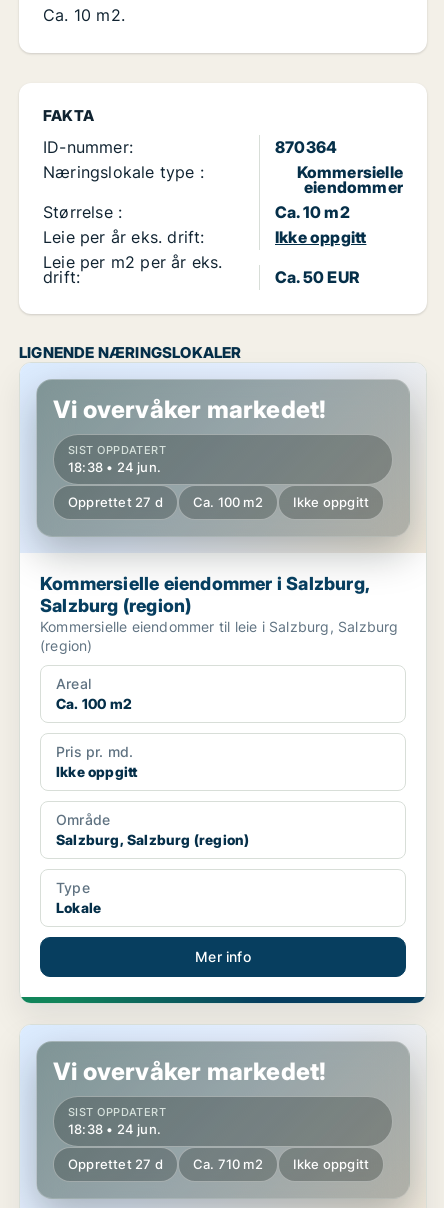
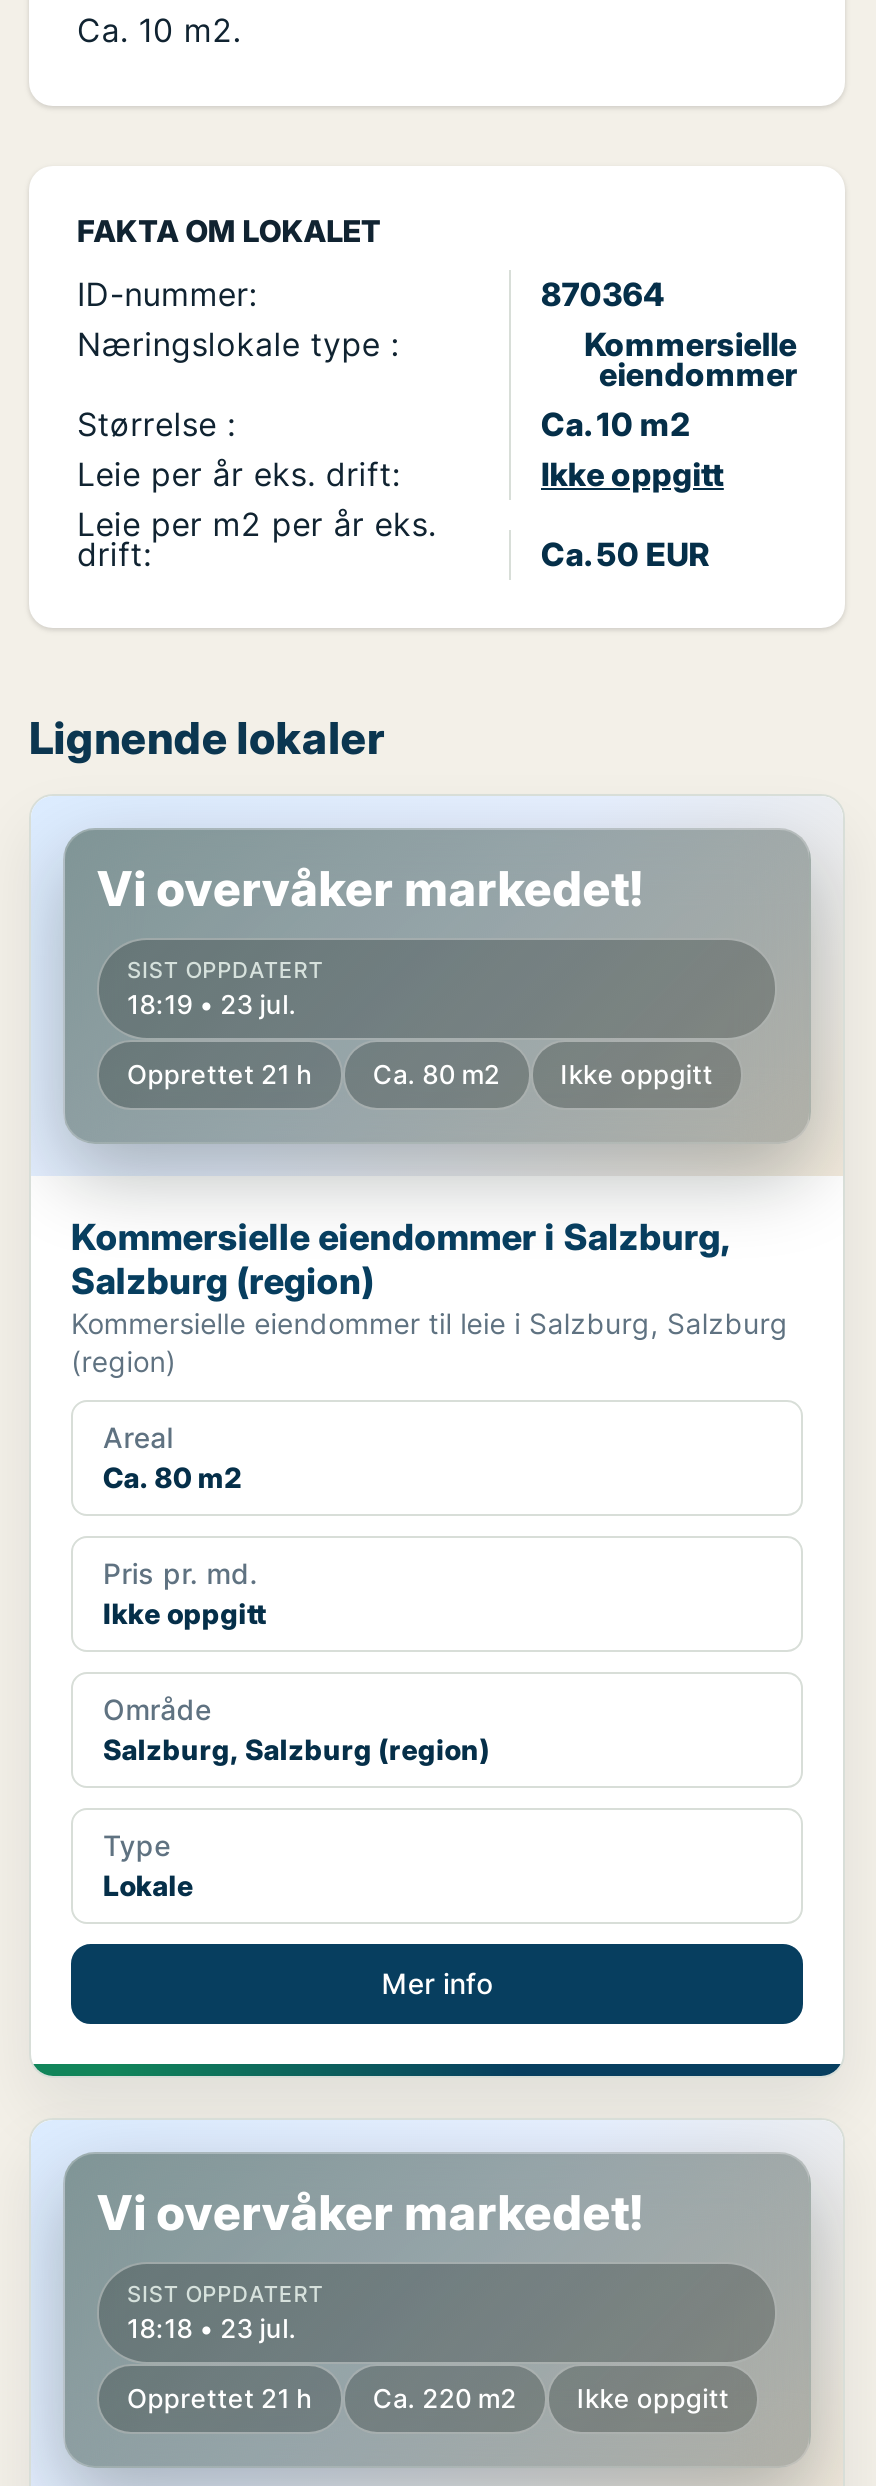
- FAKTA
+ FAKTA OM LOKALET

- LIGNENDE NÆRINGSLOKALER
+ Lignende lokaler

- 18:38 • 24 jun.
+ 18:19 • 23 jul.

- Opprettet 27 d
- Ca. 100 m2
+ Opprettet 21 h
+ Ca. 80 m2

- Ca. 100 m2
+ Ca. 80 m2

- 18:38 • 24 jun.
+ 18:18 • 23 jul.

- Opprettet 27 d
- Ca. 710 m2
+ Opprettet 21 h
+ Ca. 220 m2
